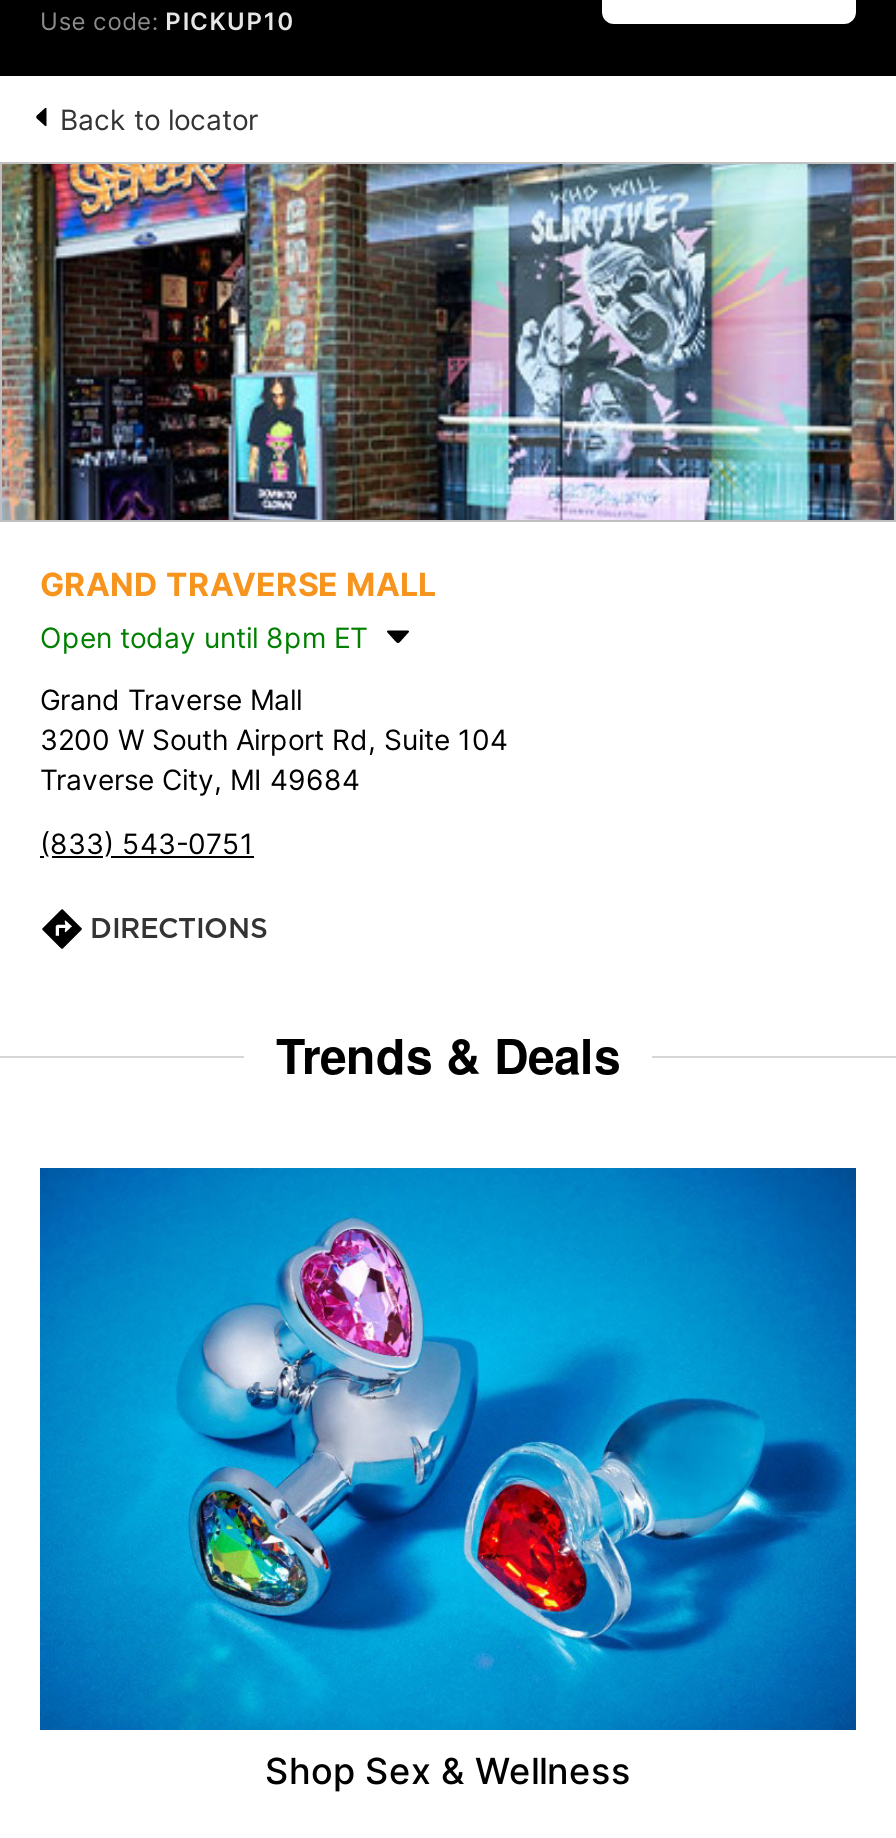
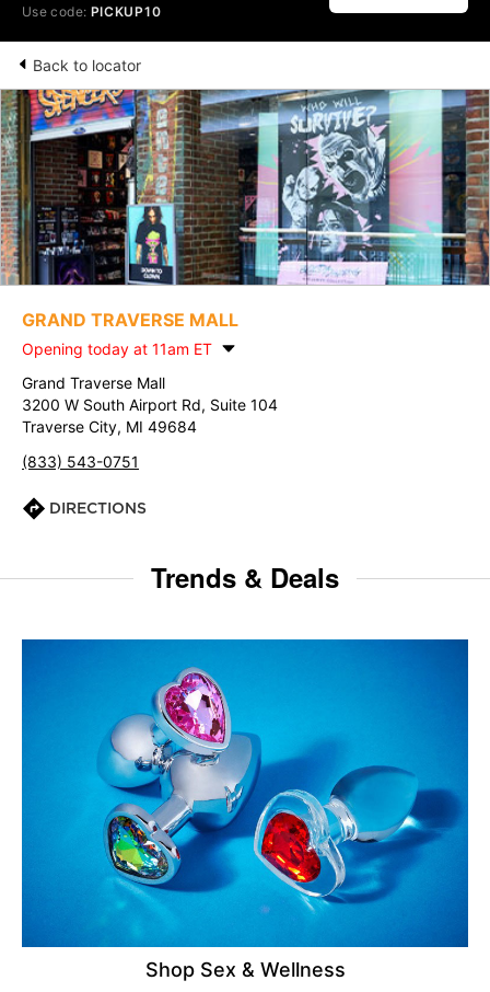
- Open today until 8pm ET
+ Opening today at 11am ET
